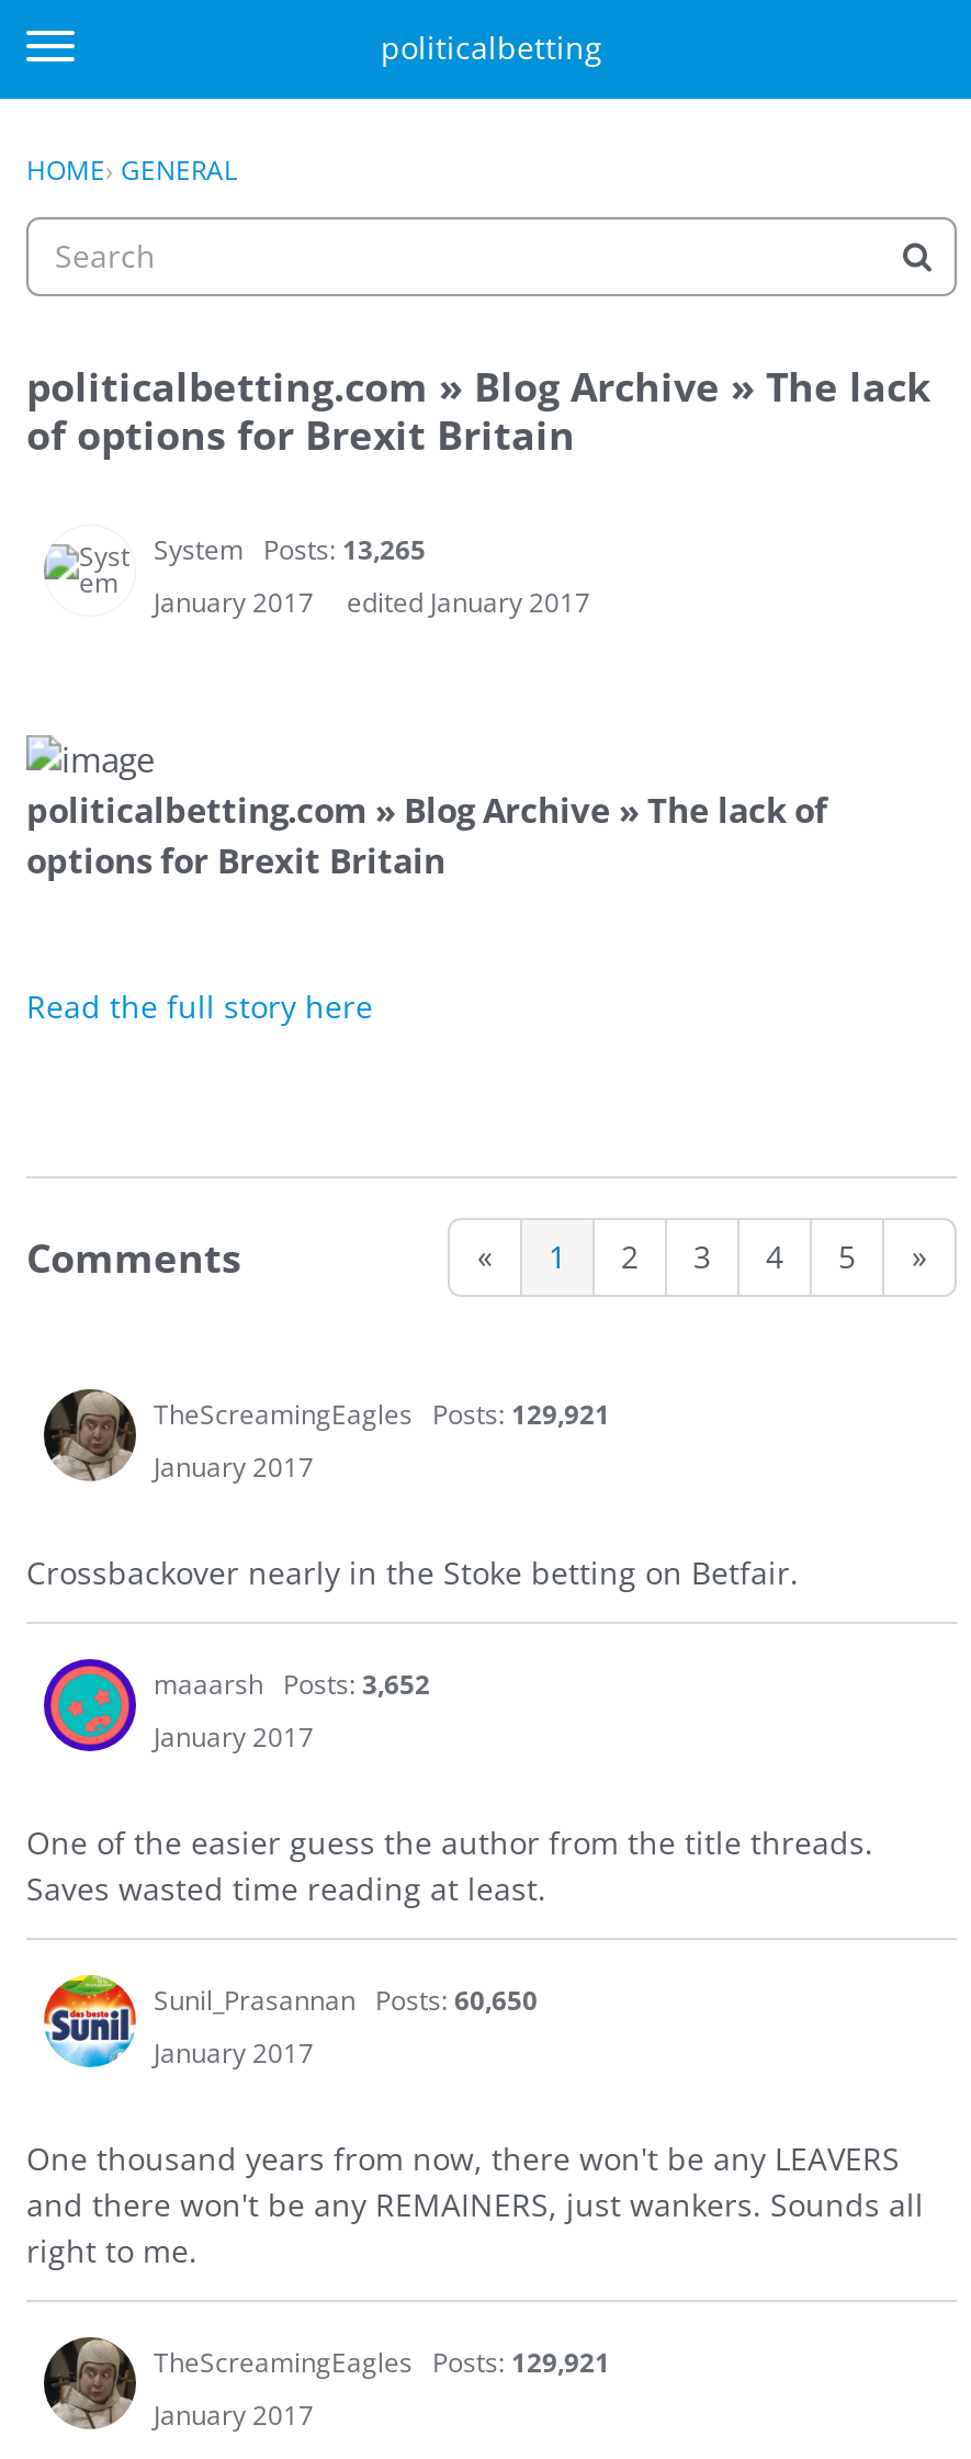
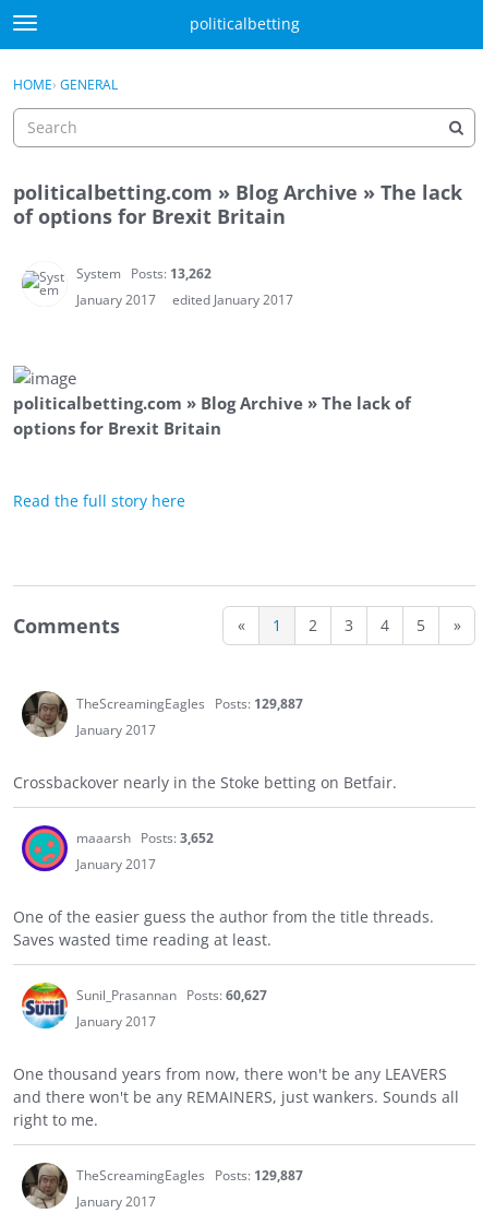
- System Posts: 13,265
+ System Posts: 13,262

- TheScreamingEagles Posts: 129,921
+ TheScreamingEagles Posts: 129,887

- Sunil_Prasannan Posts: 60,650
+ Sunil_Prasannan Posts: 60,627

- TheScreamingEagles Posts: 129,921
+ TheScreamingEagles Posts: 129,887
